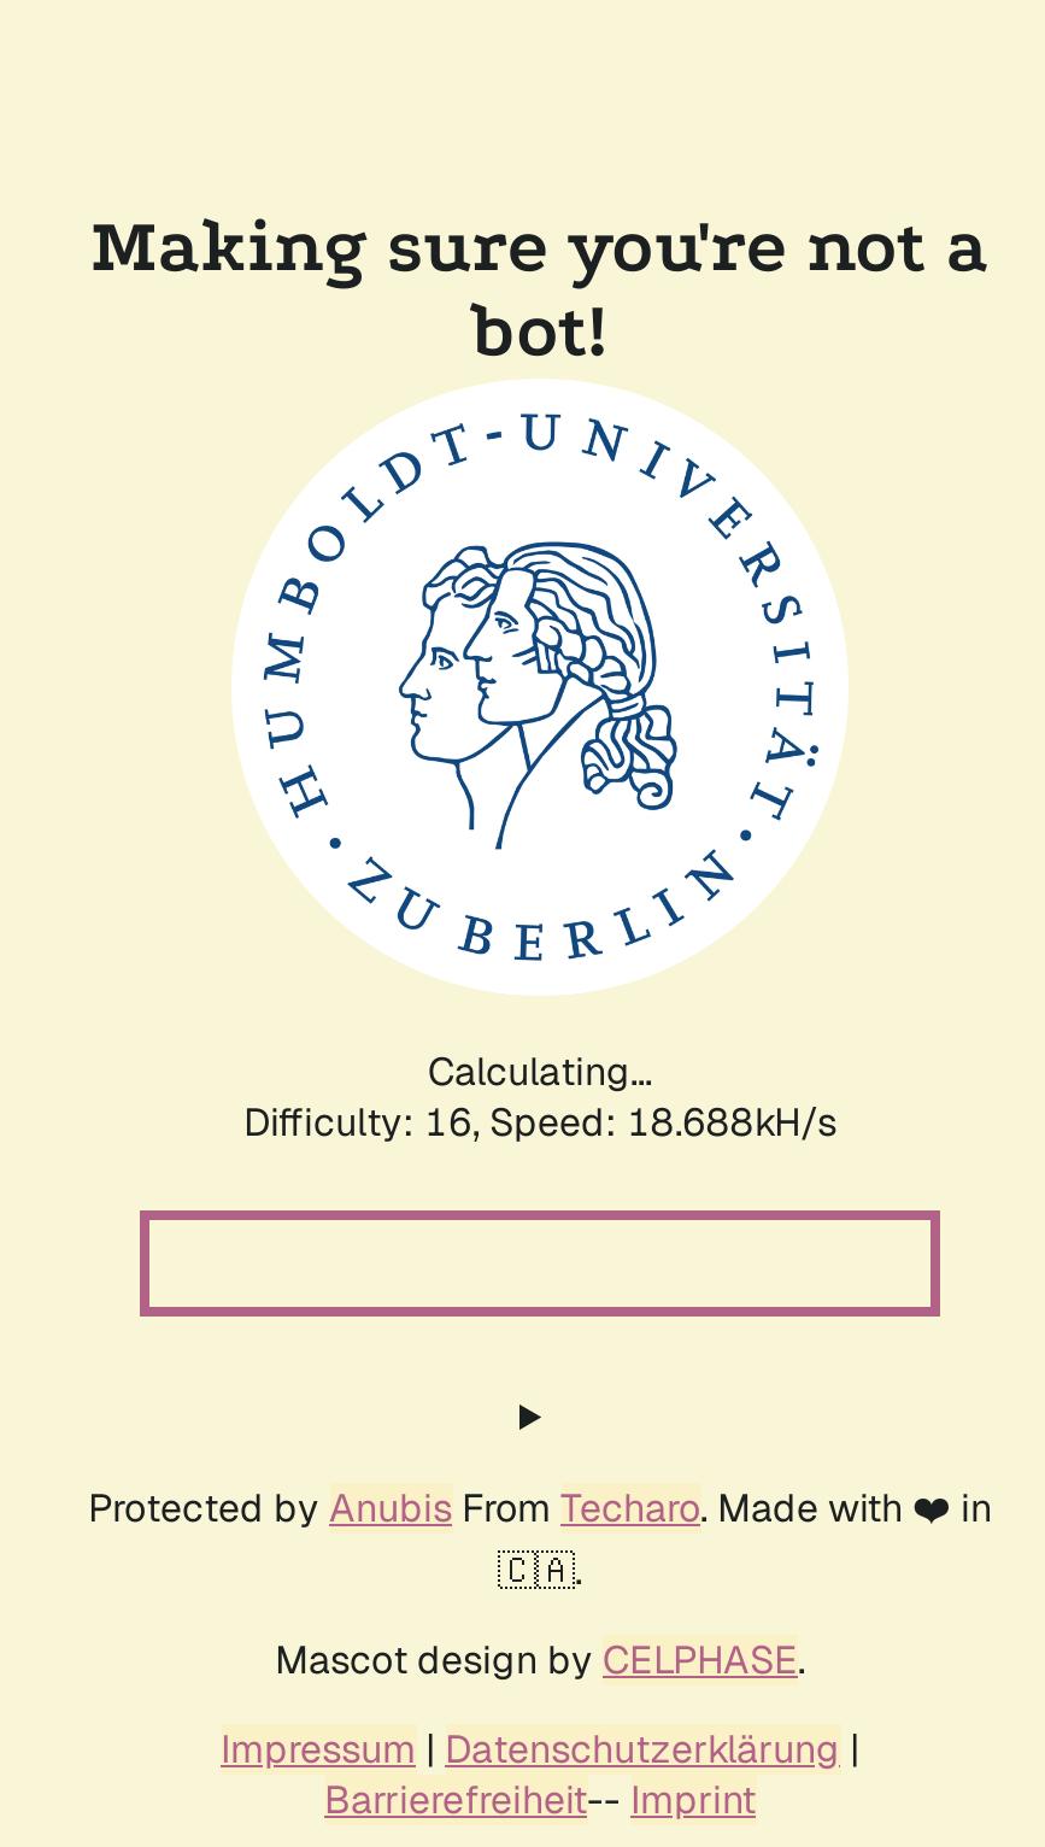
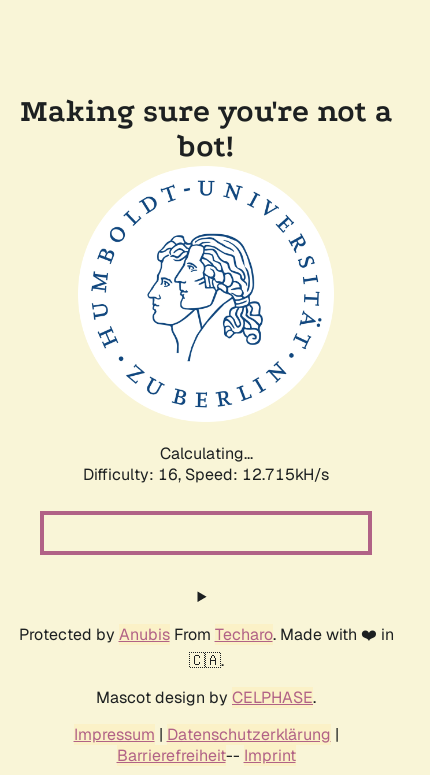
- Difficulty: 16, Speed: 18.688kH/s
+ Difficulty: 16, Speed: 12.715kH/s
